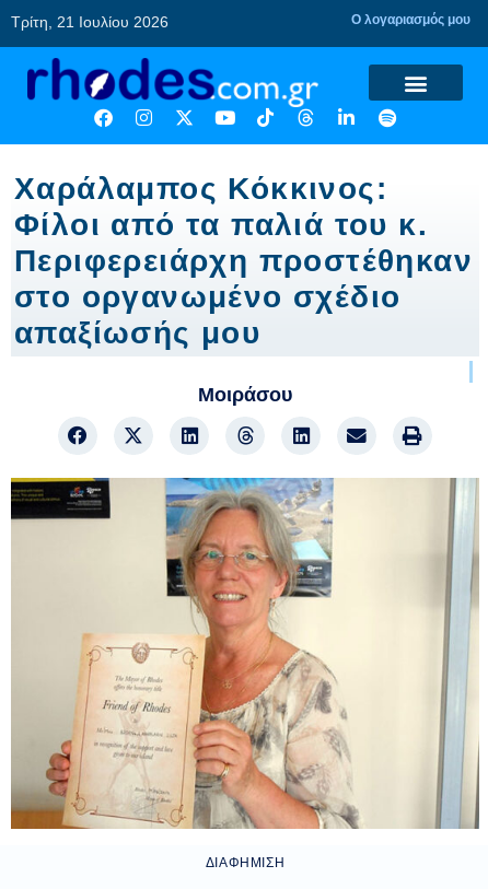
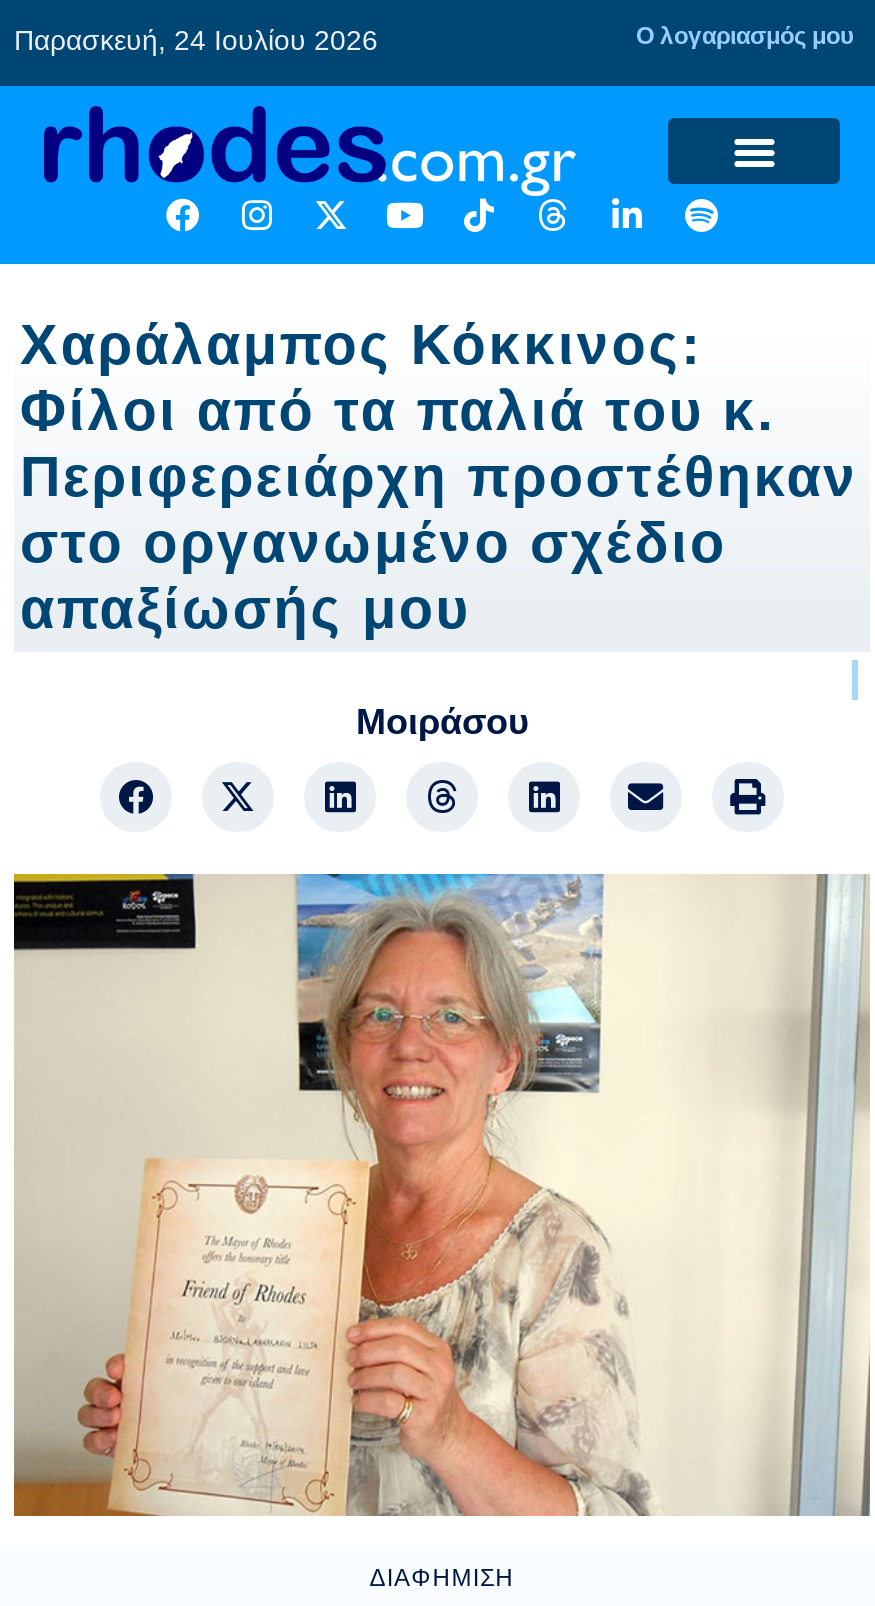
- Τρίτη, 21 Ιουλίου 2026
+ Παρασκευή, 24 Ιουλίου 2026
